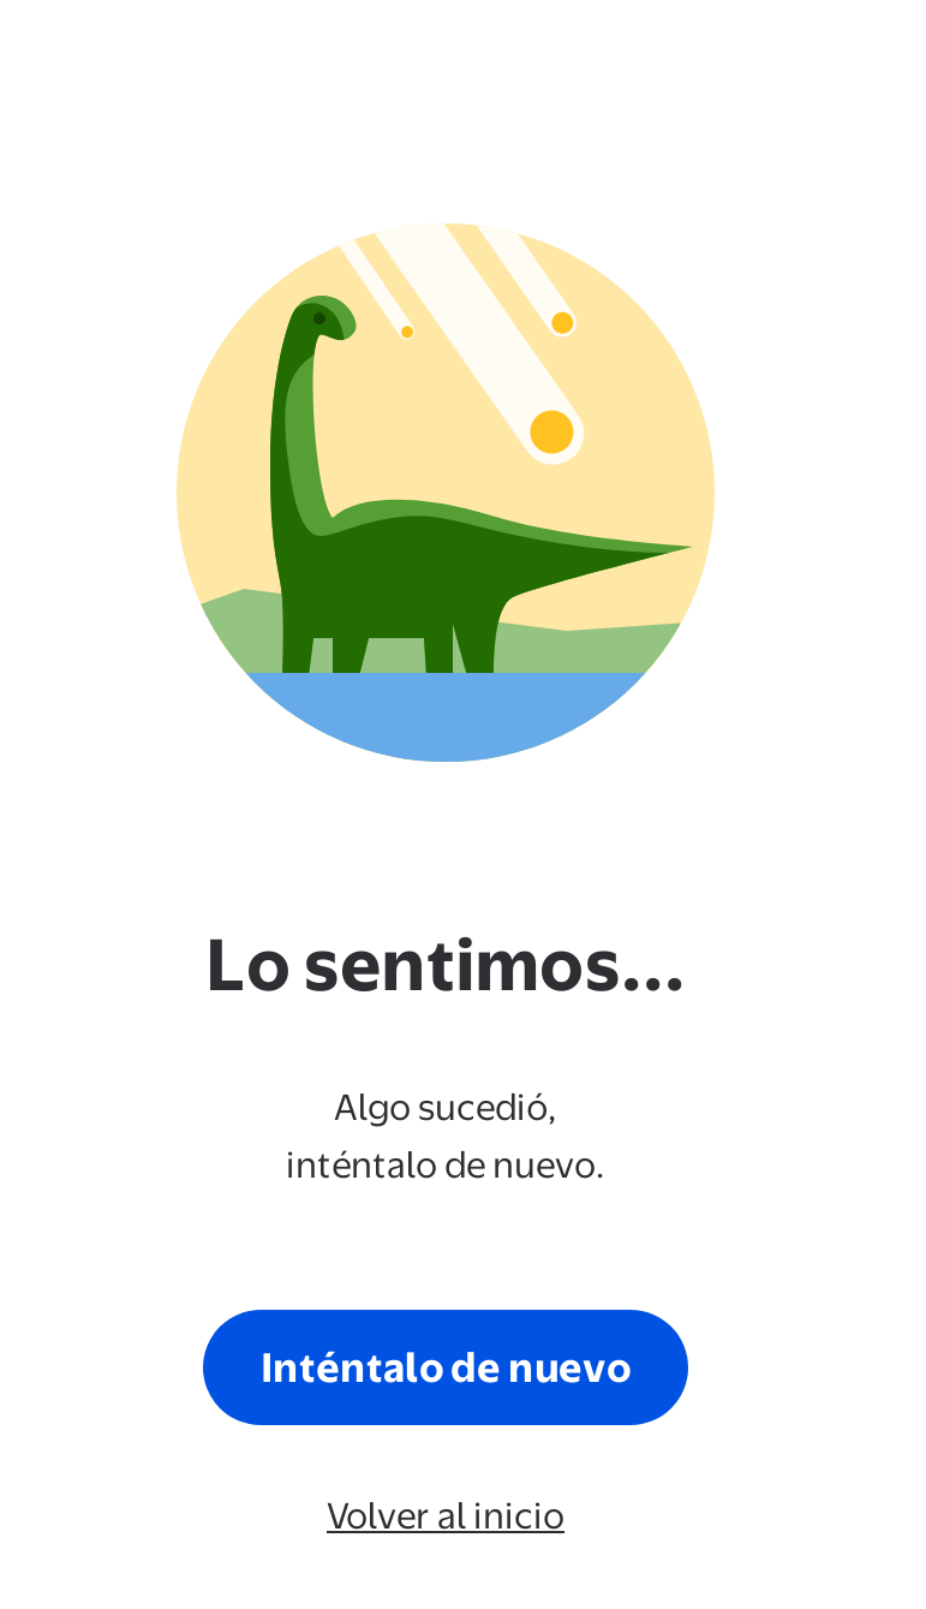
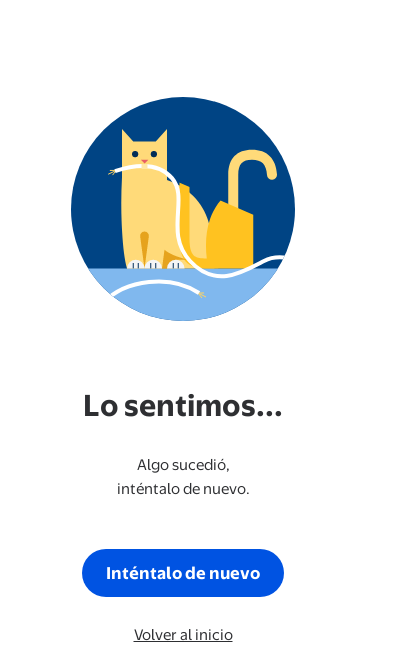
- [image]
+ [image]
